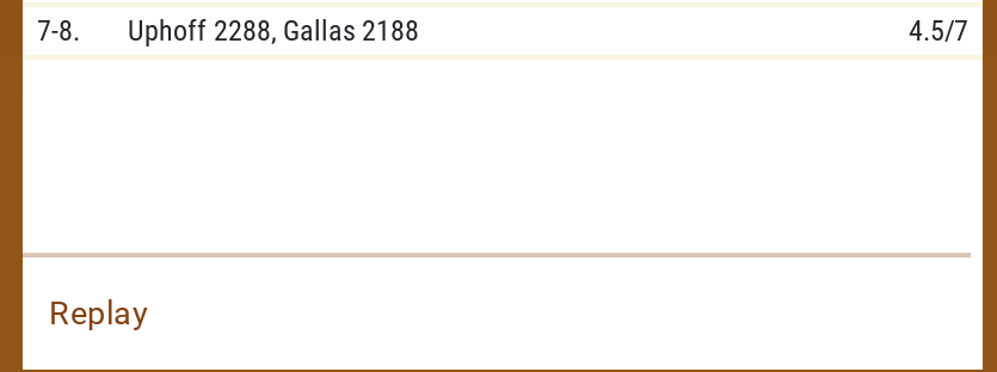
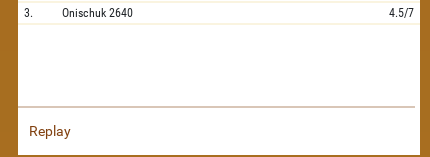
- 7-8.
- Uphoff 2288, Gallas 2188
+ 3.
+ Onischuk 2640
